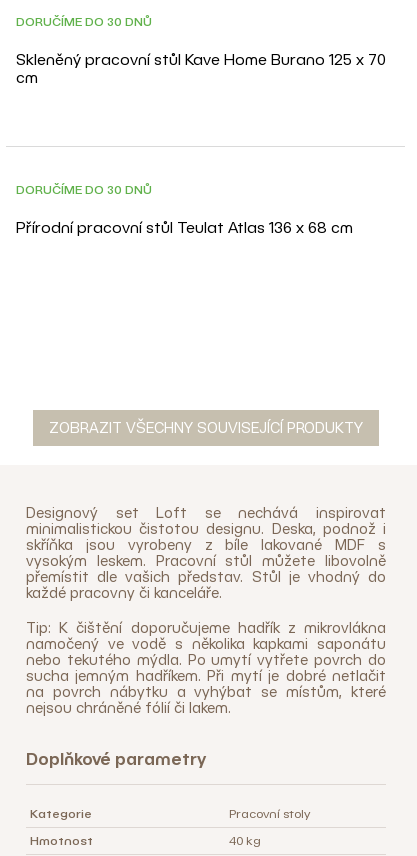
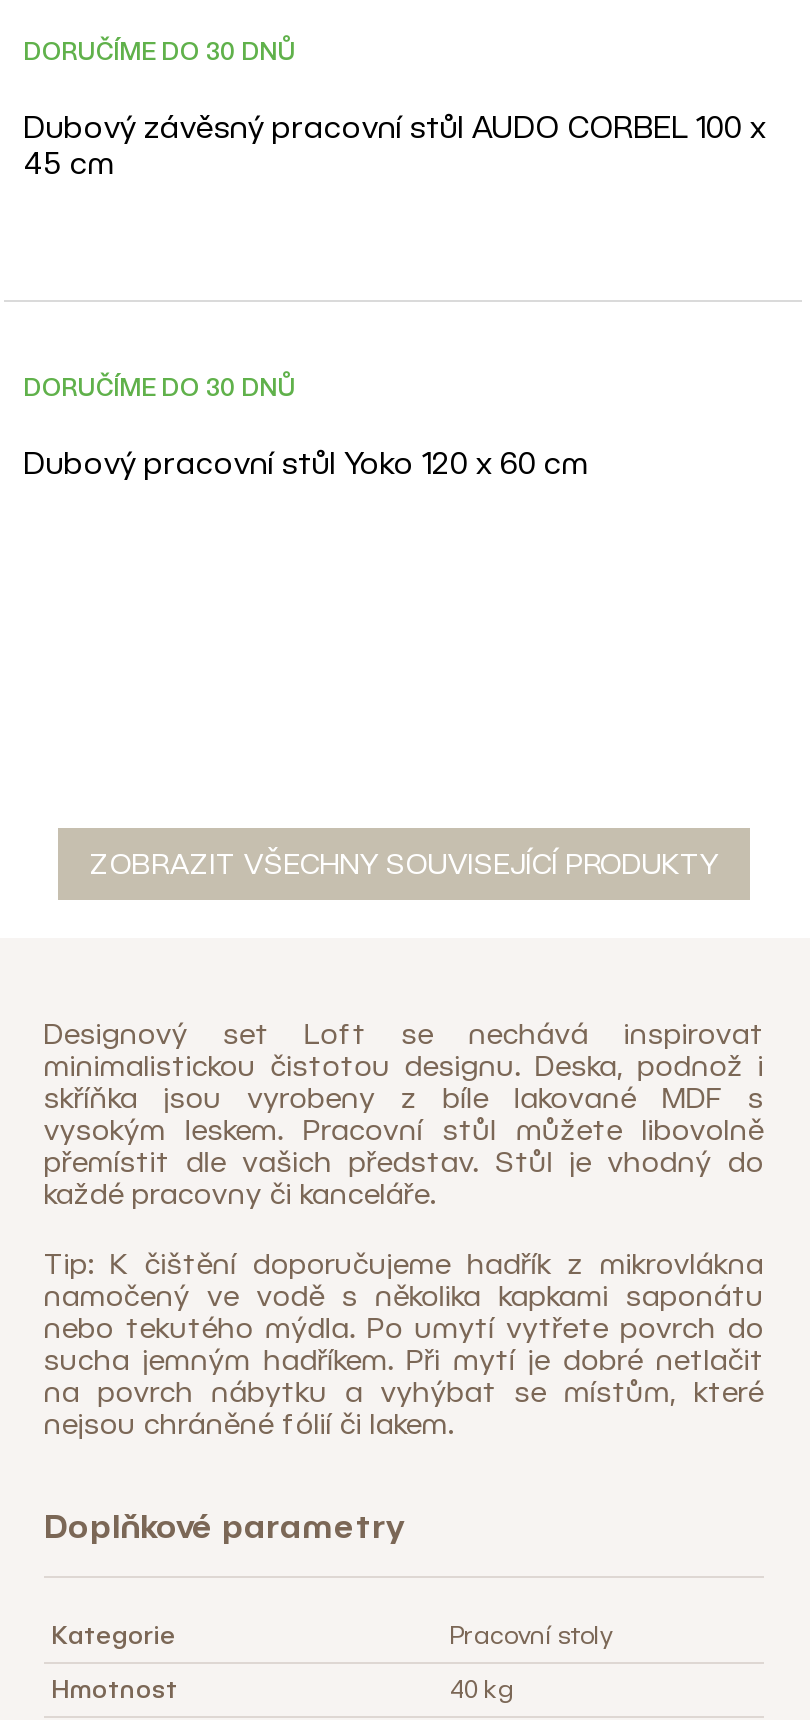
- Skleněný pracovní stůl Kave Home Burano 125 x 70
- cm
+ Dubový závěsný pracovní stůl AUDO CORBEL 100 x
+ 45 cm

- Přírodní pracovní stůl Teulat Atlas 136 x 68 cm
+ Dubový pracovní stůl Yoko 120 x 60 cm
